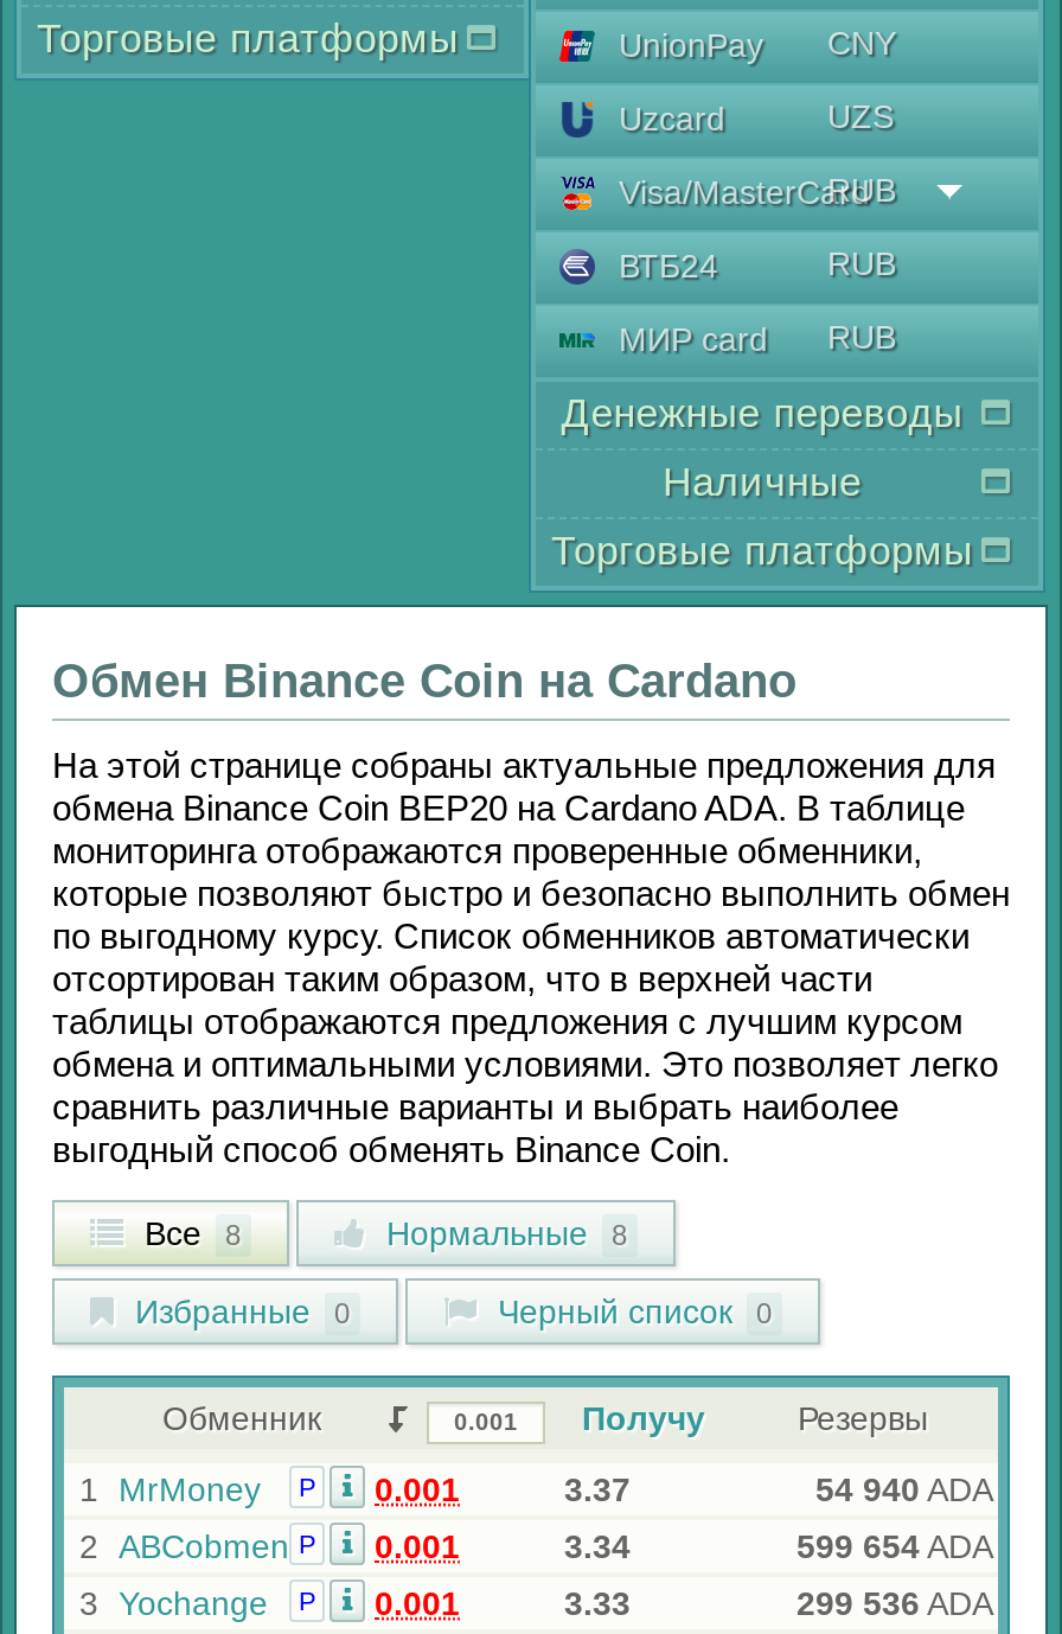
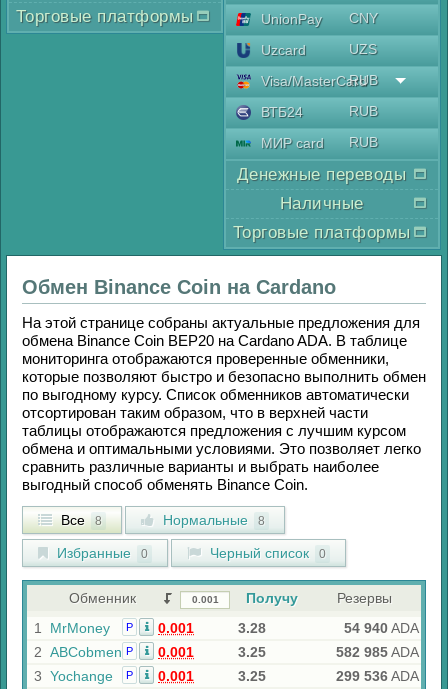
- 3.37
+ 3.28

- 3.34
+ 3.25

- 599 654 ADA
+ 582 985 ADA

- 3.33
+ 3.25
